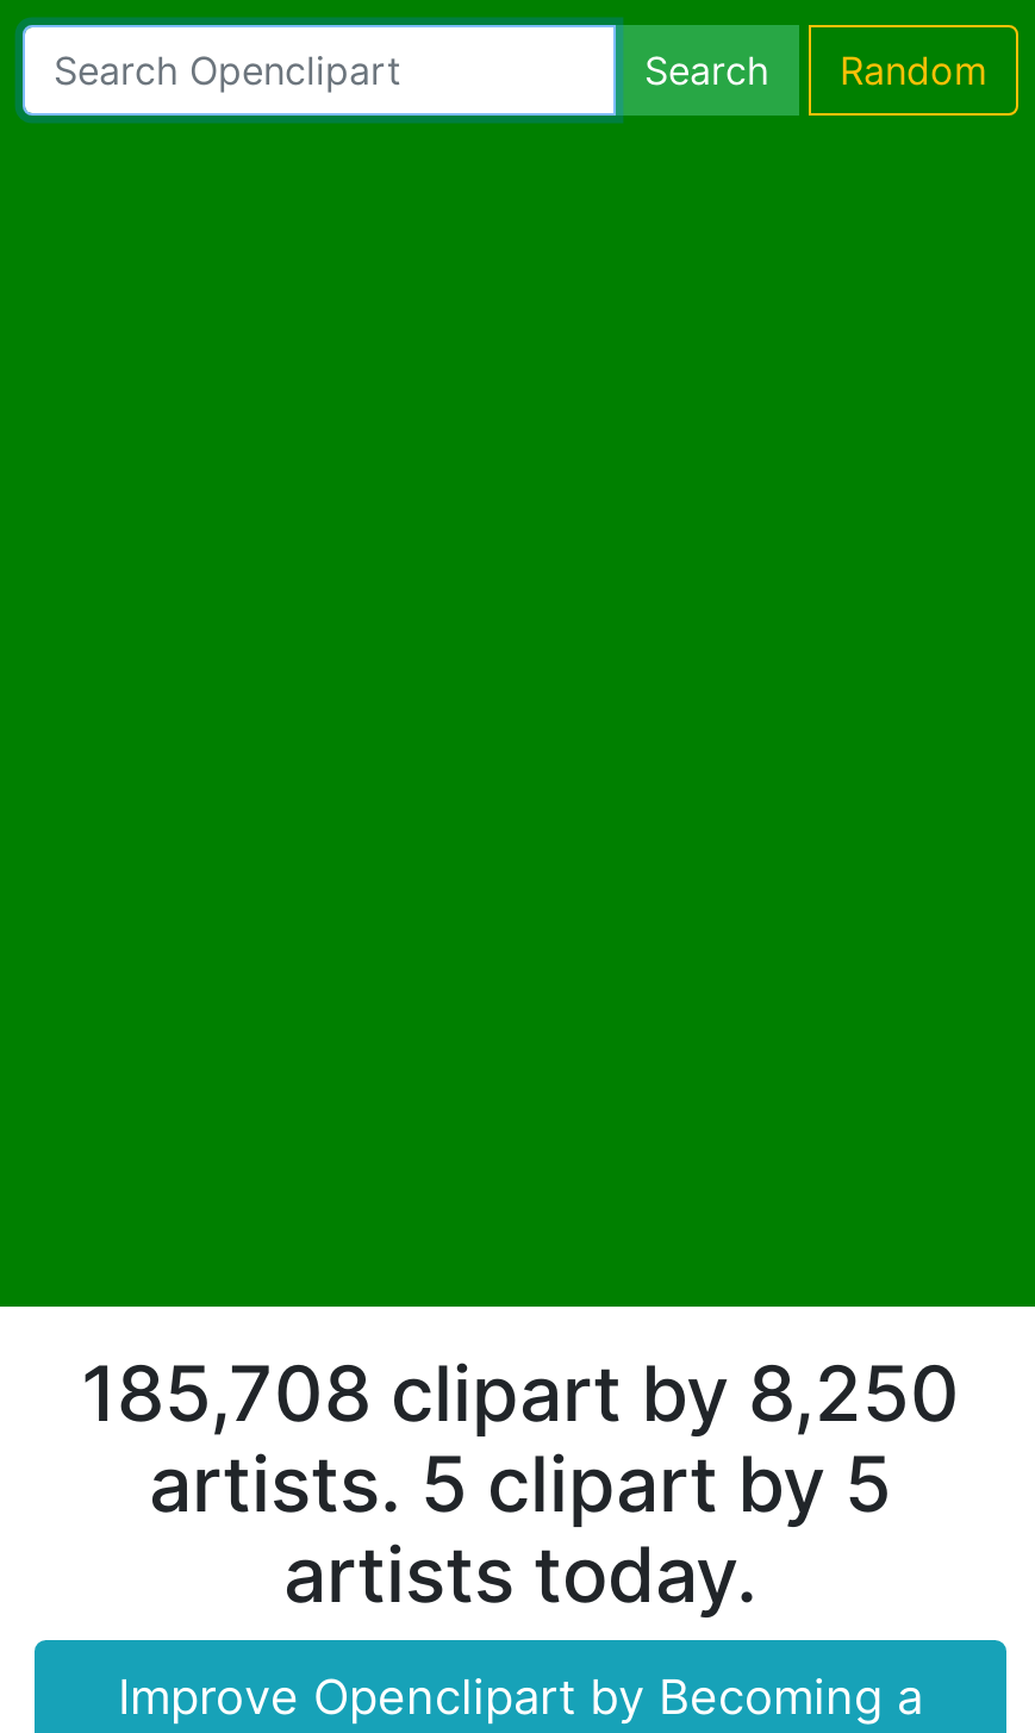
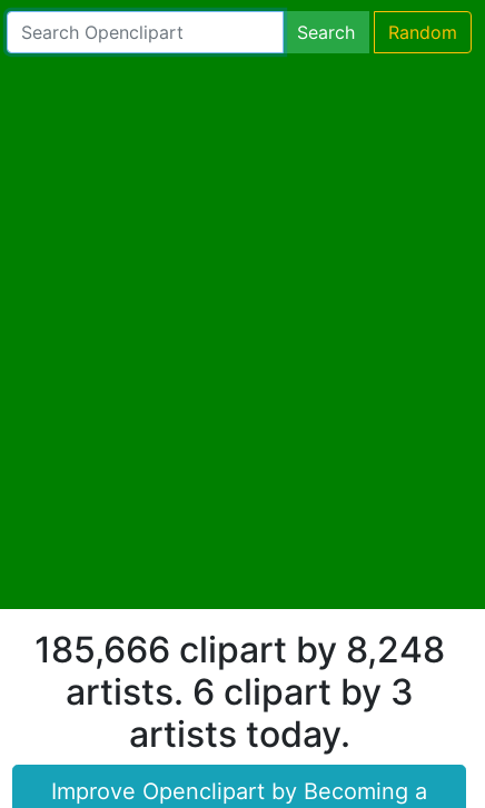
- 185,708 clipart by 8,250
+ 185,666 clipart by 8,248

- artists. 5 clipart by 5
+ artists. 6 clipart by 3
